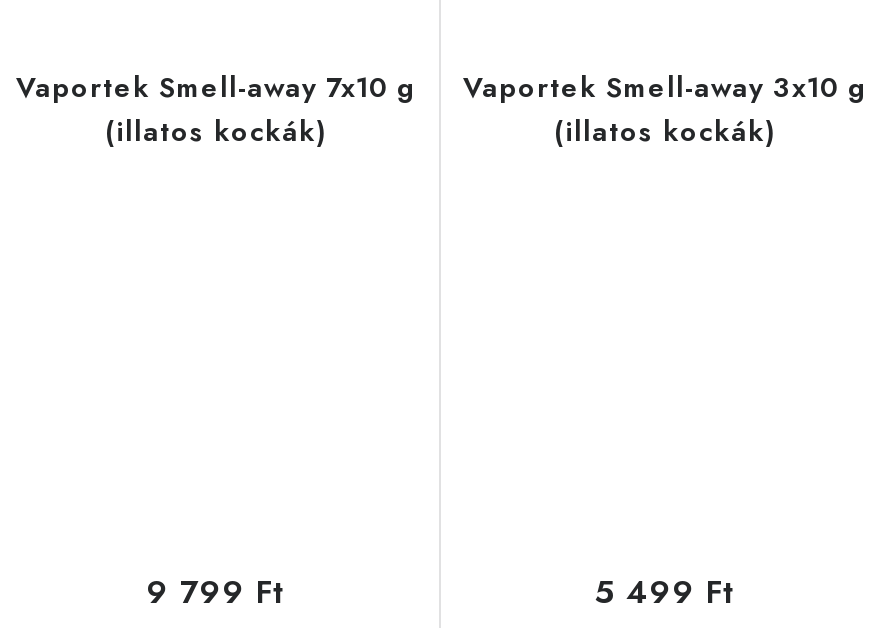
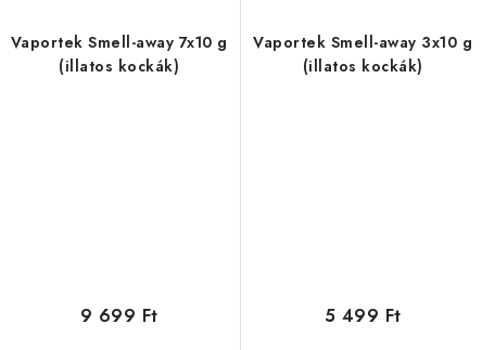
- 9 799 Ft
+ 9 699 Ft
